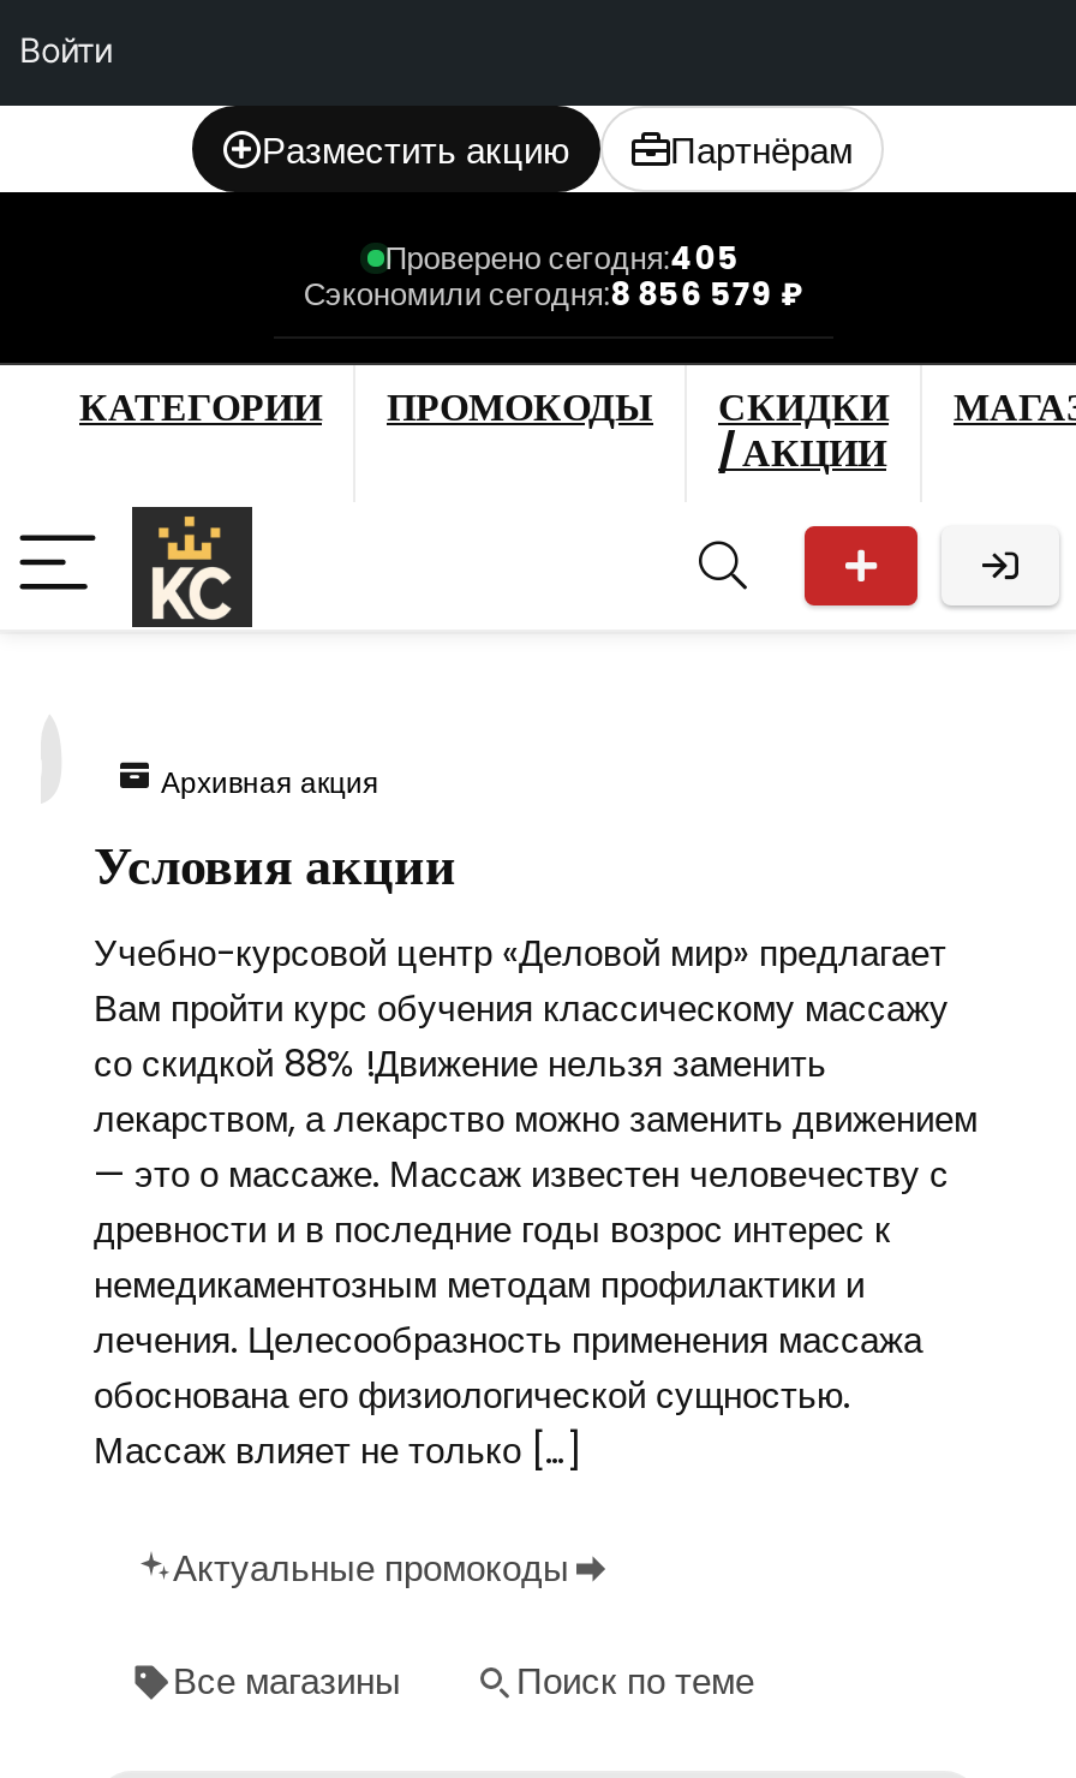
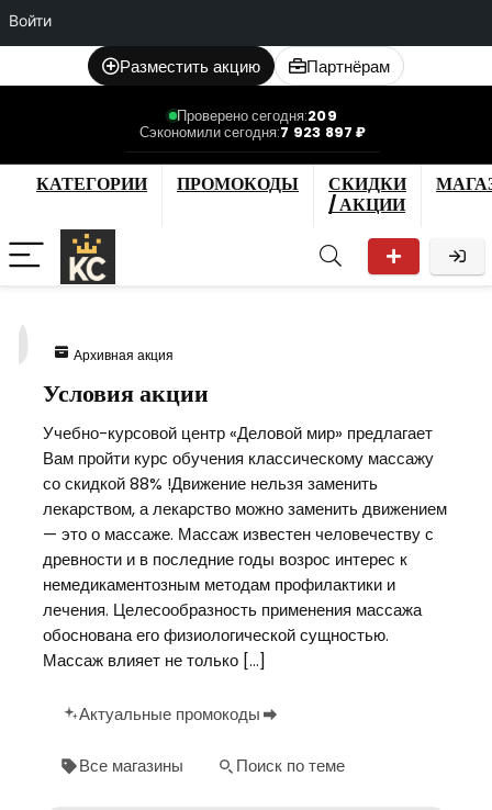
- Проверено сегодня:405
+ Проверено сегодня:209

- Сэкономили сегодня:8 856 579 ₽
+ Сэкономили сегодня:7 923 897 ₽
